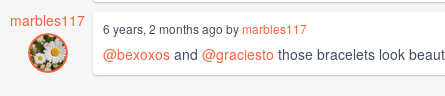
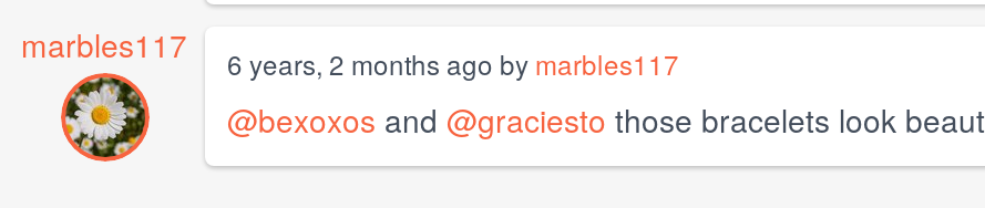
- [image]
+ [image]
